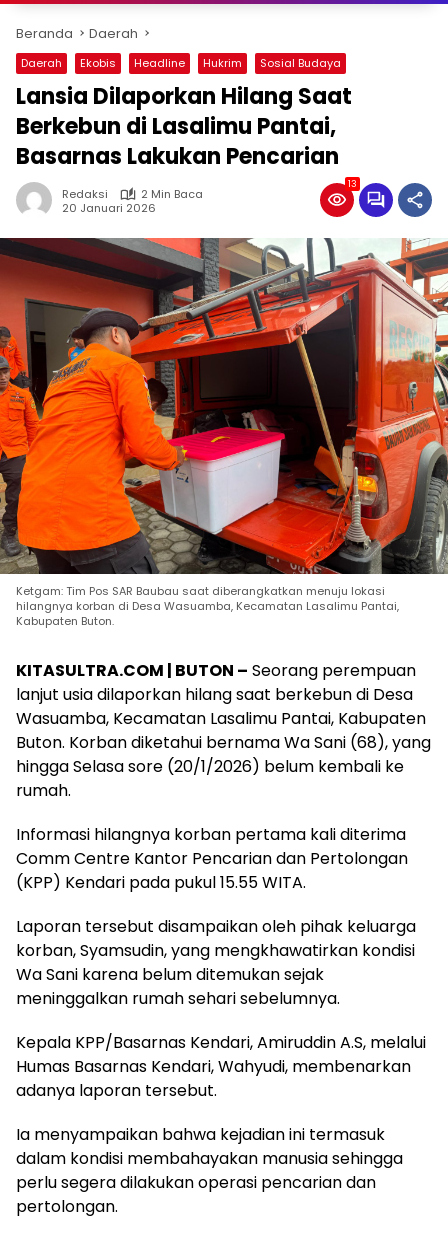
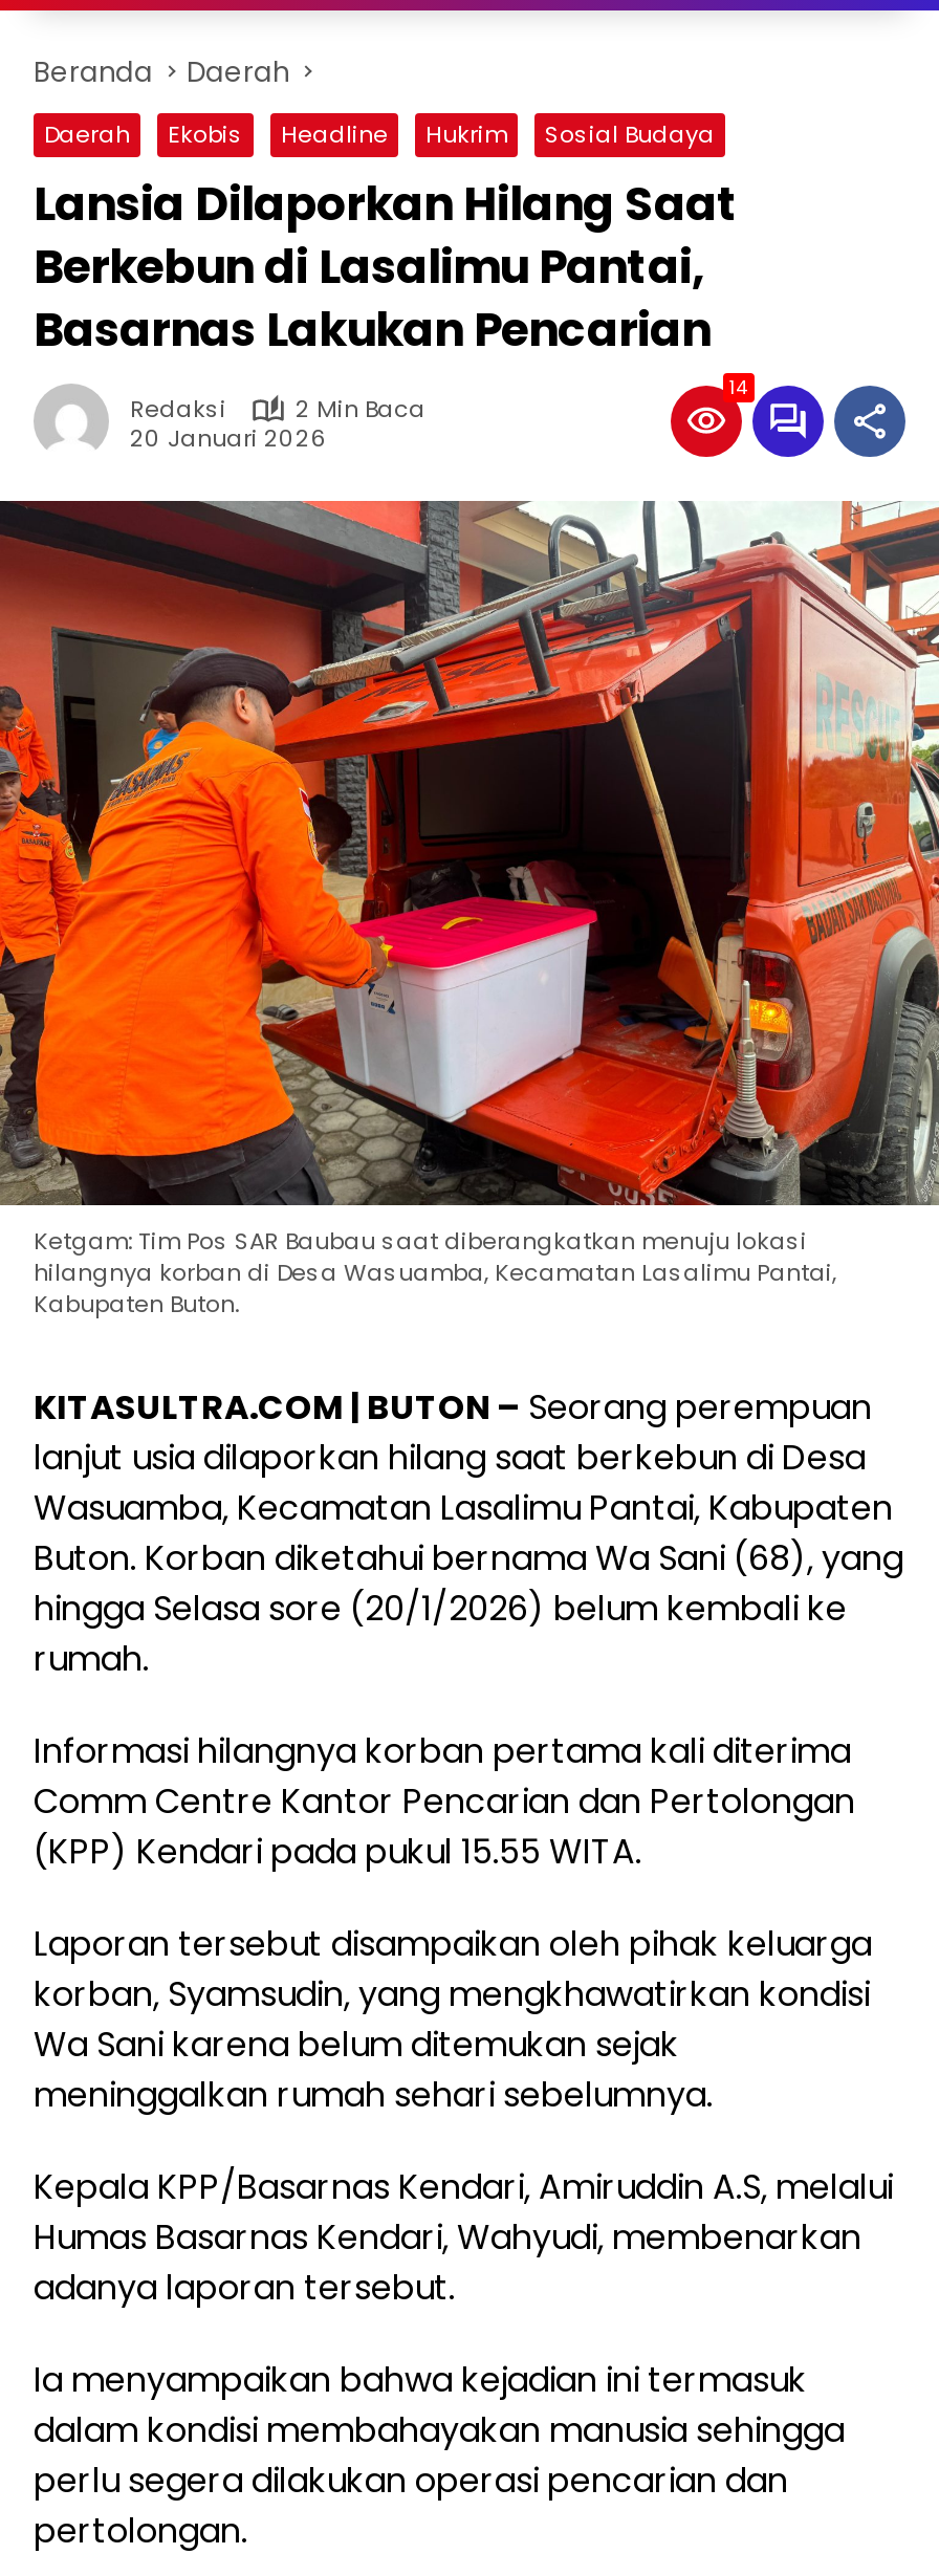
- 13
+ 14
